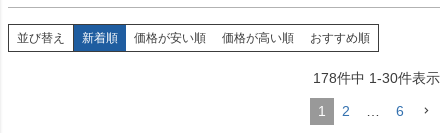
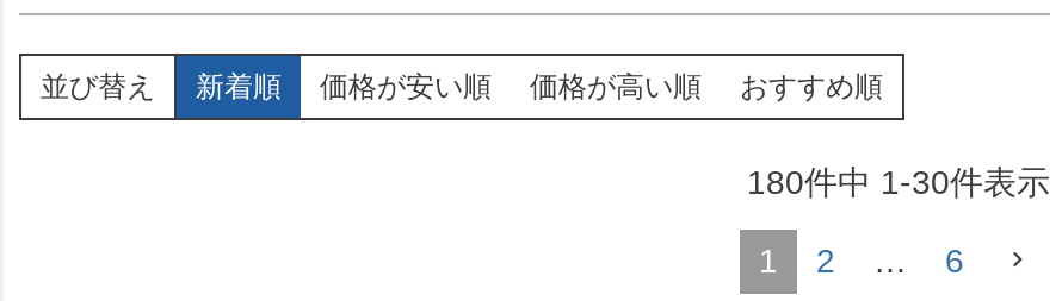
- 178件中 1 -30件表示
+ 180件中 1 -30件表示
